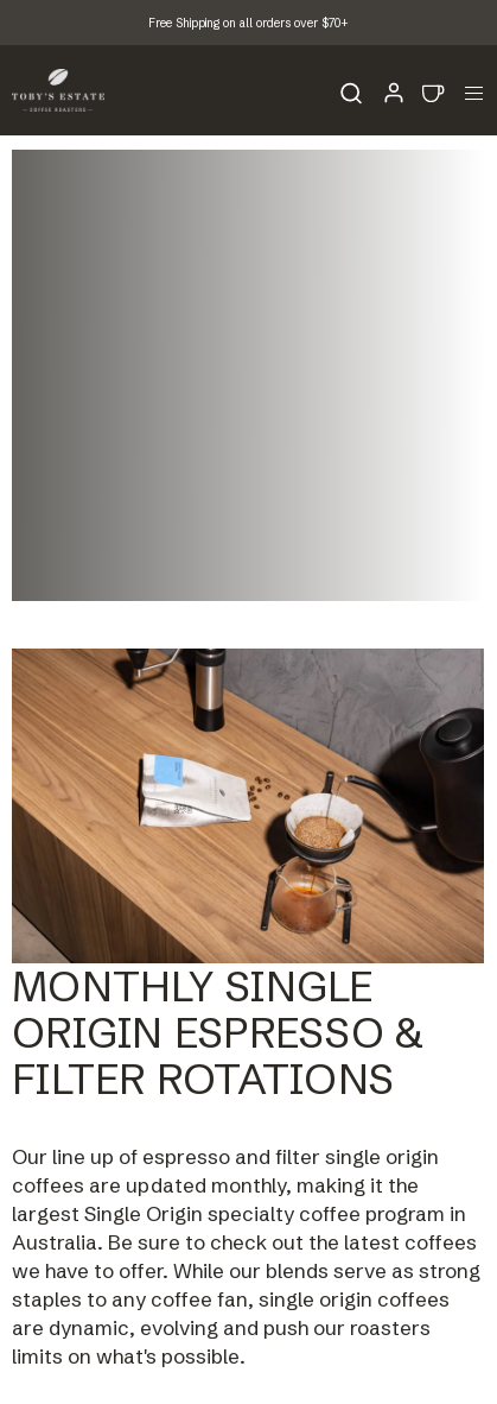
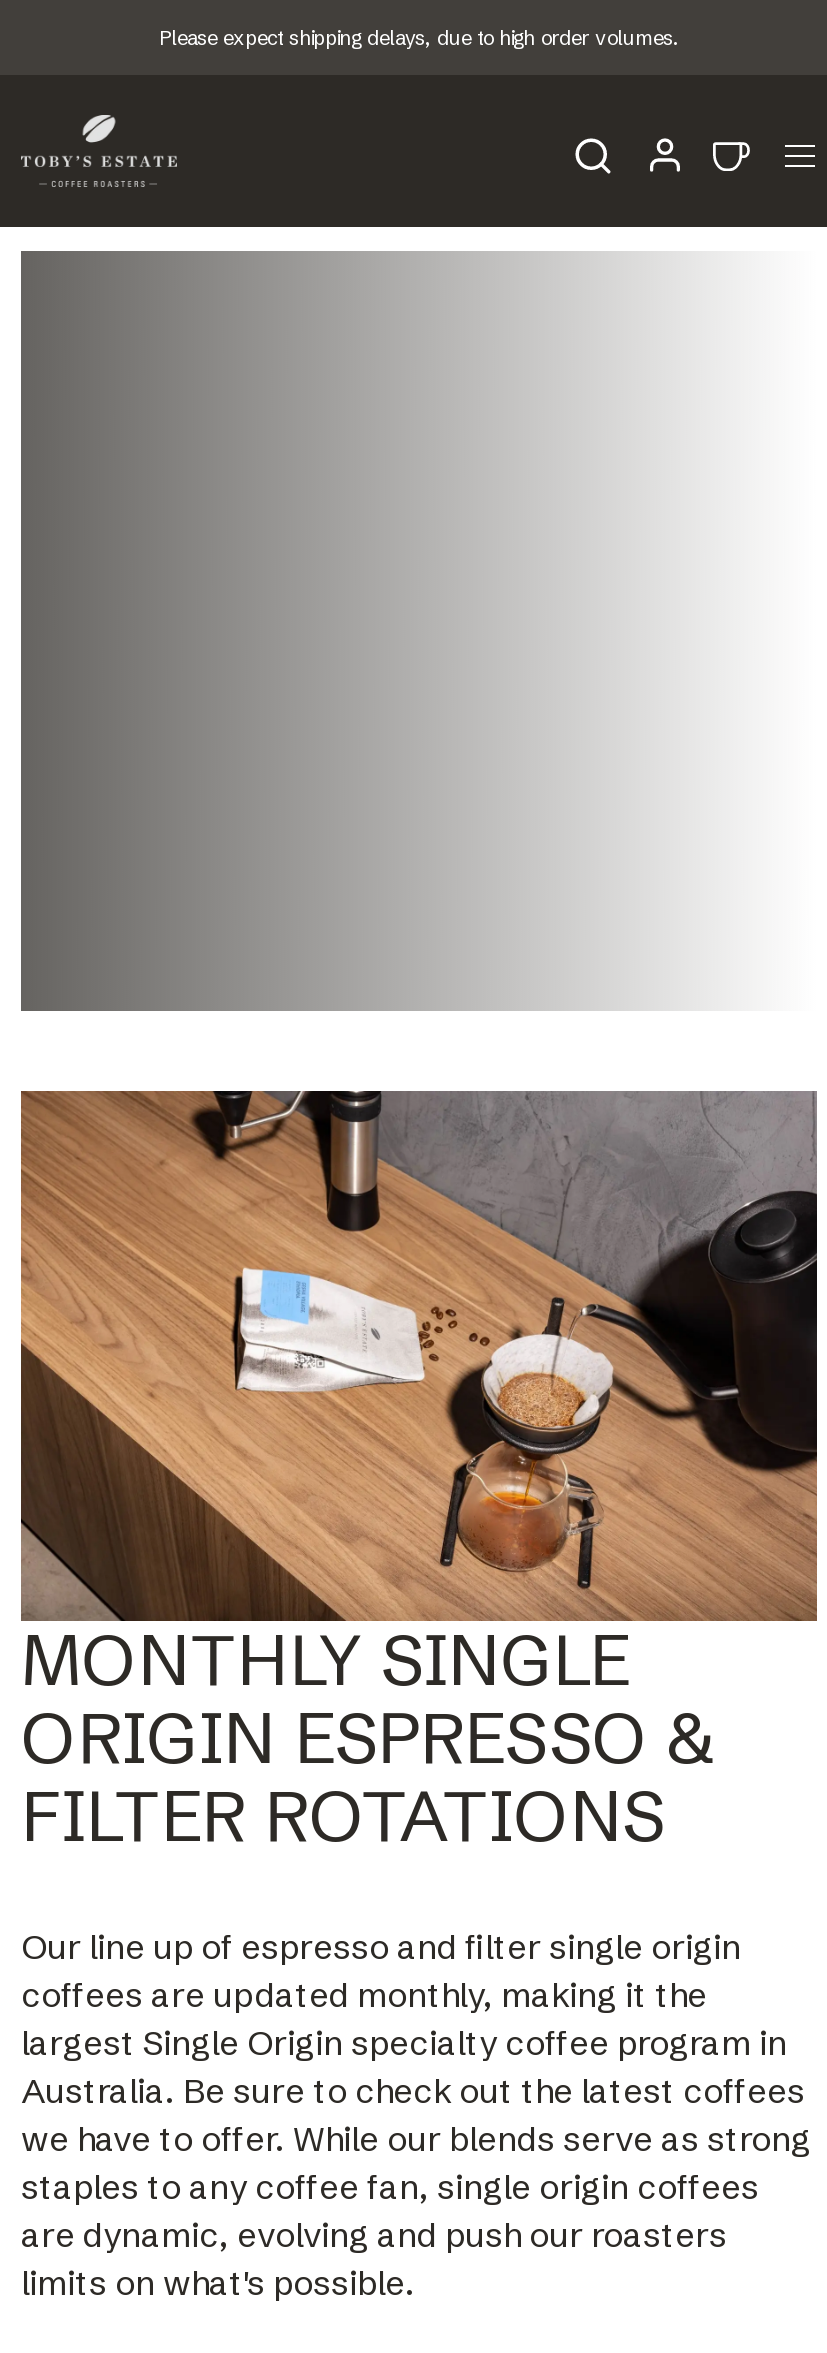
- Free Shipping on all orders over $70+
+ Please expect shipping delays, due to high order volumes.
